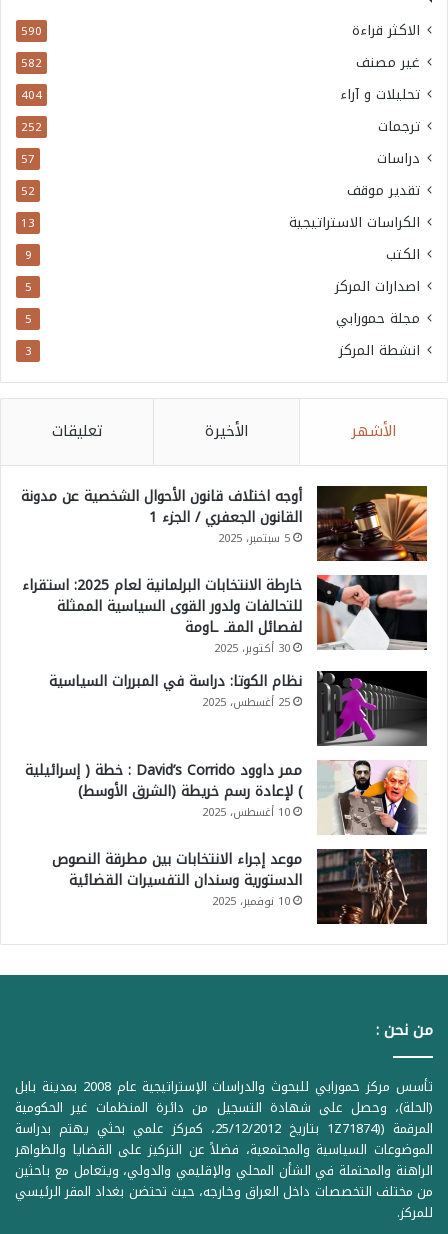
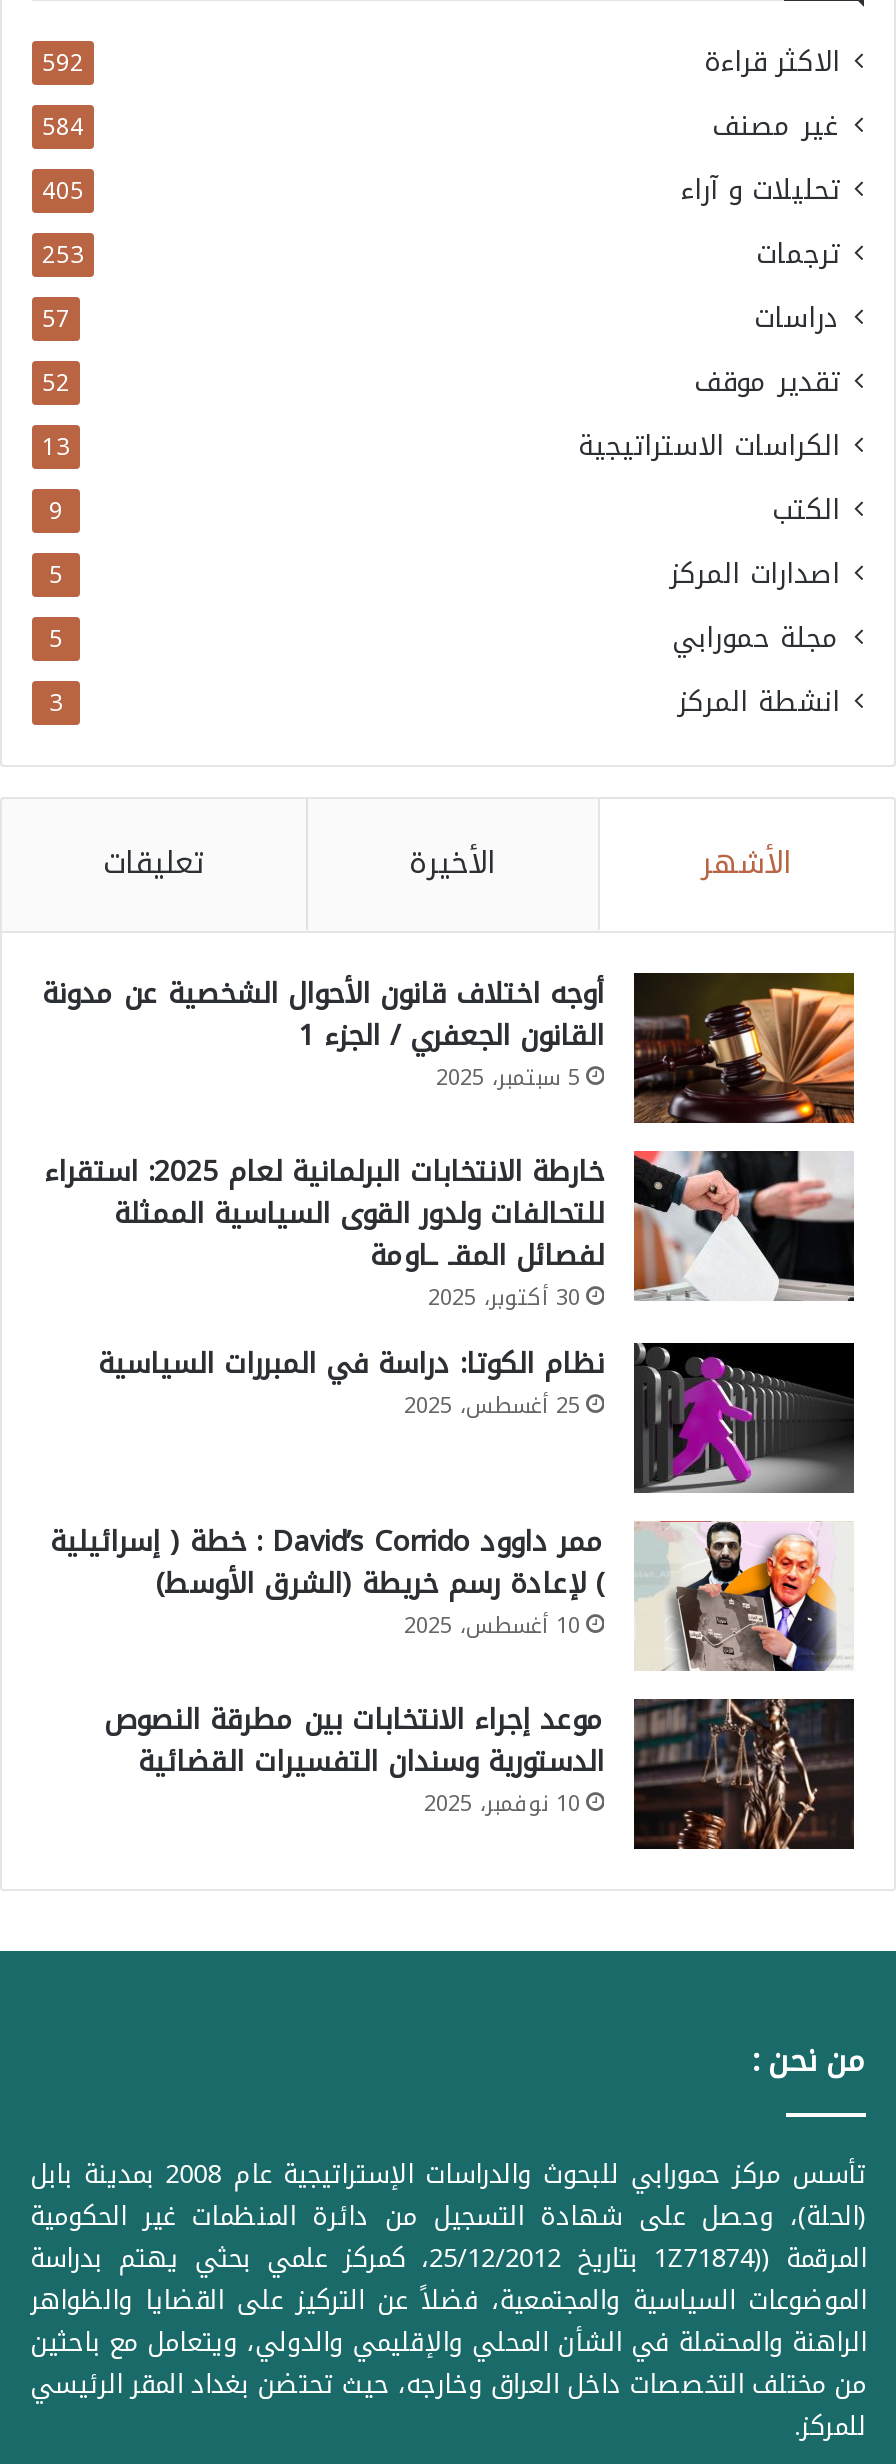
- 590
+ 592

- 582
+ 584

- 404
+ 405

- 252
+ 253
